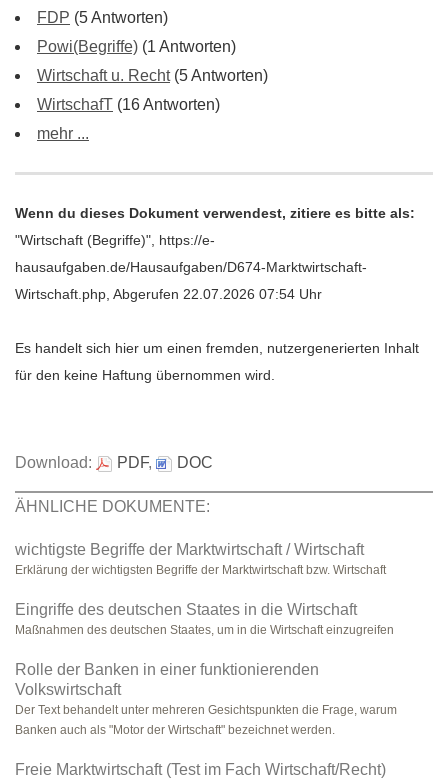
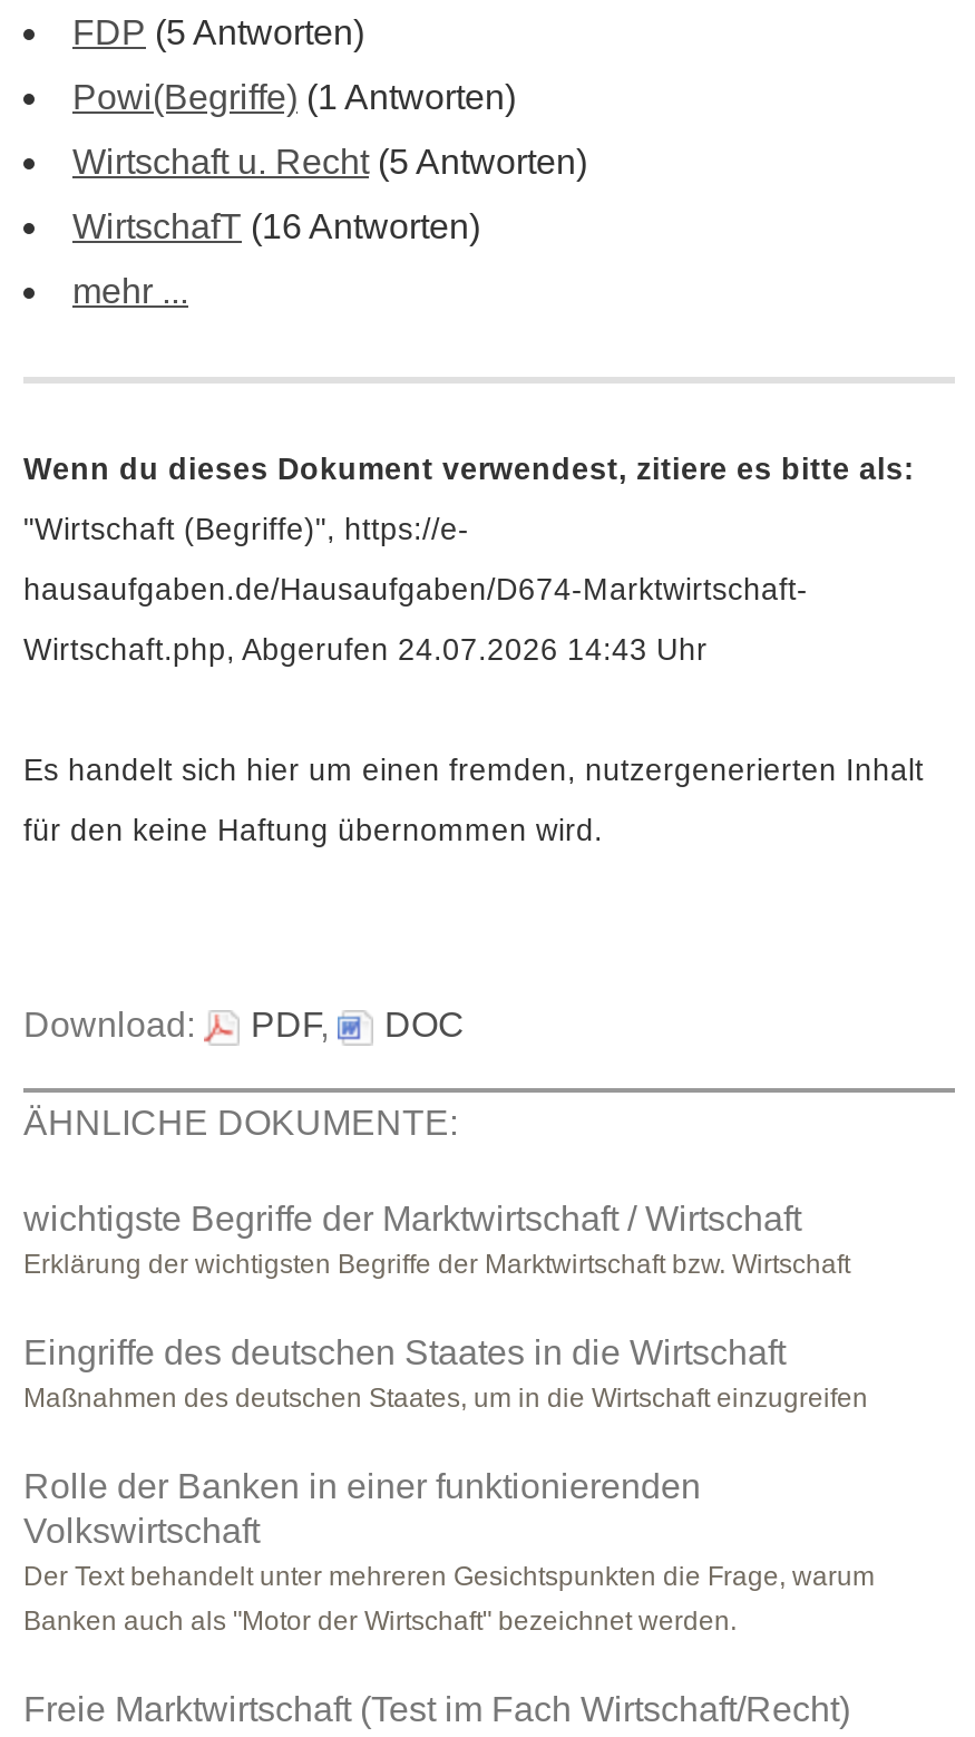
- Wirtschaft.php, Abgerufen 22.07.2026 07:54 Uhr
+ Wirtschaft.php, Abgerufen 24.07.2026 14:43 Uhr
